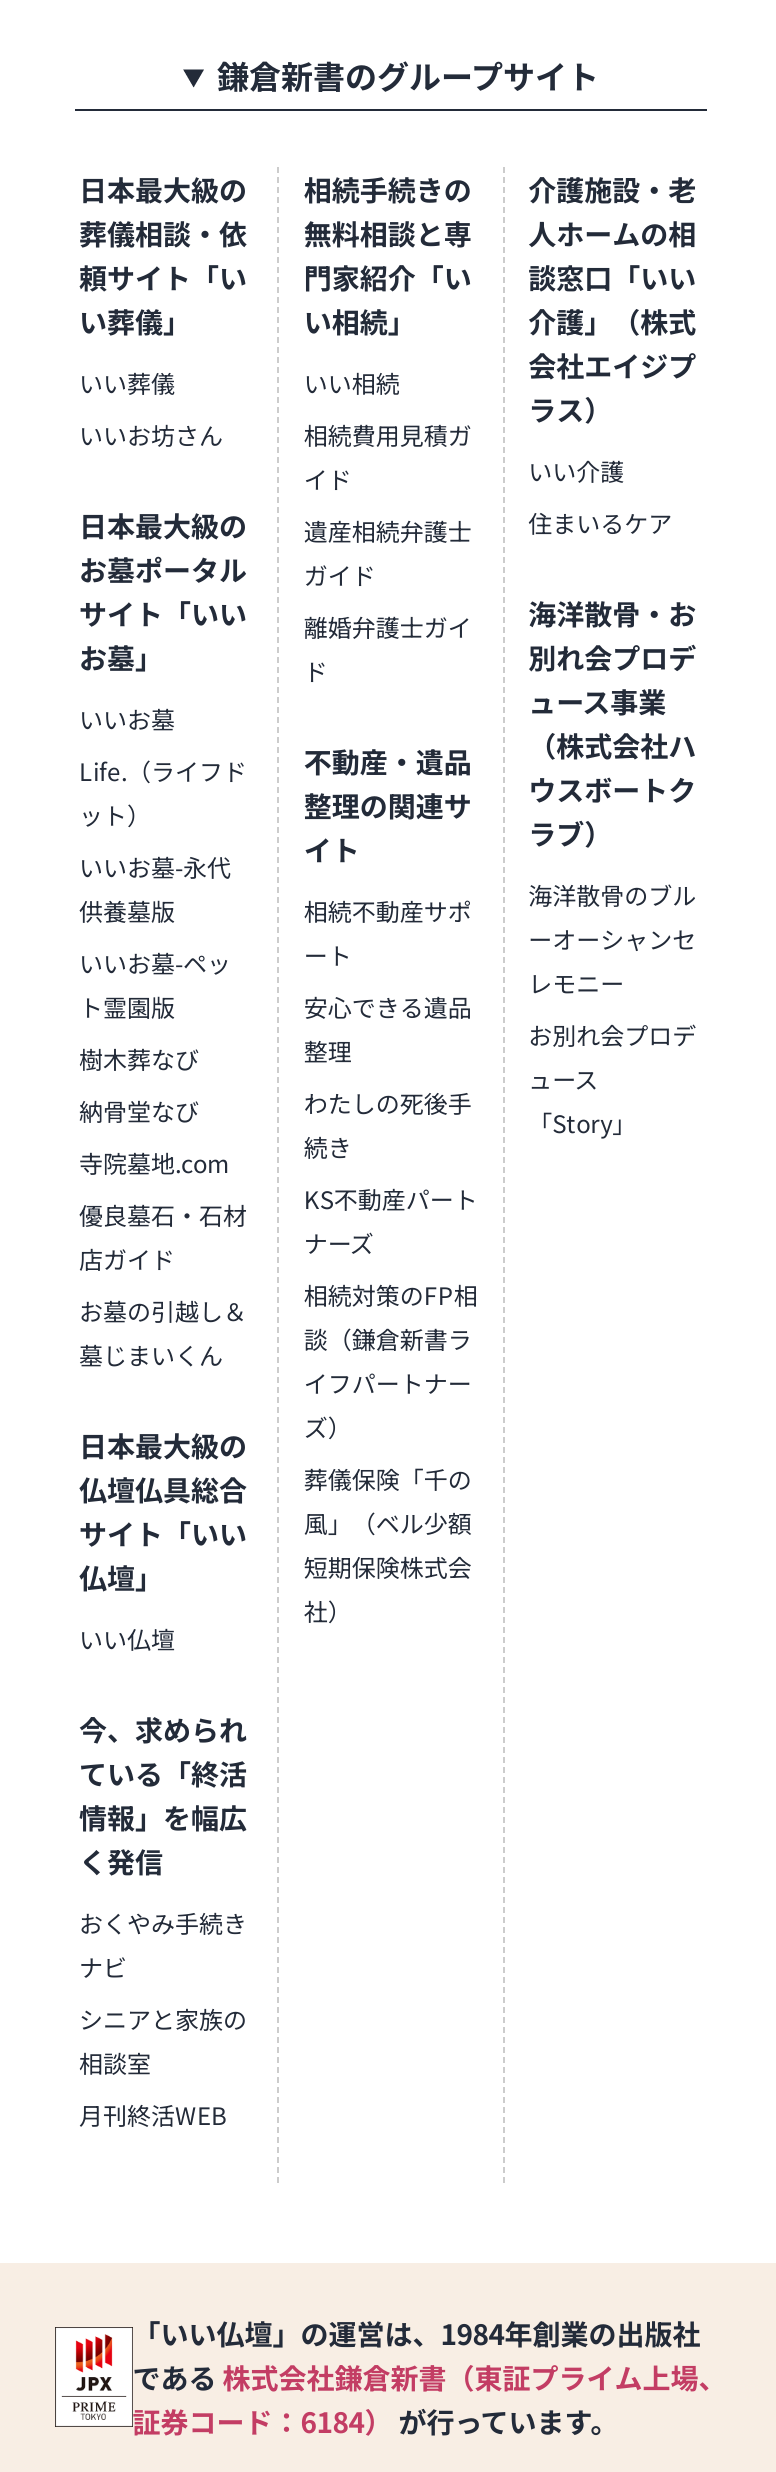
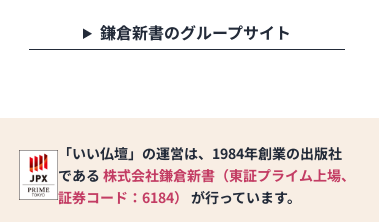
- 日本最大級の
- 葬儀相談・依
- 頼サイト「い
- い葬儀」
- いい葬儀
- いいお坊さん
- 日本最大級の
- お墓ポータル
- サイト「いい
- お墓」
- いいお墓
- Life.（ライフド
- ット）
- いいお墓-永代
- 供養墓版
- いいお墓-ペッ
- ト霊園版
- 樹木葬なび
- 納骨堂なび
- 寺院墓地.com
- 優良墓石・石材
- 店ガイド
- お墓の引越し＆
- 墓じまいくん
- 日本最大級の
- 仏壇仏具総合
- サイト「いい
- 仏壇」
- いい仏壇
- 今、求められ
- ている「終活
- 情報」を幅広
- く発信
- おくやみ手続き
- ナビ
- シニアと家族の
- 相談室
- 月刊終活WEB

- 相続手続きの
- 無料相談と専
- 門家紹介「い
- い相続」
- いい相続
- 相続費用見積ガ
- イド
- 遺産相続弁護士
- ガイド
- 離婚弁護士ガイ
- ド
- 不動産・遺品
- 整理の関連サ
- イト
- 相続不動産サポ
- ート
- 安心できる遺品
- 整理
- わたしの死後手
- 続き
- KS不動産パート
- ナーズ
- 相続対策のFP相
- 談（鎌倉新書ラ
- イフパートナー
- ズ）
- 葬儀保険「千の
- 風」（ベル少額
- 短期保険株式会
- 社）

- 介護施設・老
- 人ホームの相
- 談窓口「いい
- 介護」（株式
- 会社エイジプ
- ラス）
- いい介護
- 住まいるケア
- 海洋散骨・お
- 別れ会プロデ
- ュース事業
- （株式会社ハ
- ウスボートク
- ラブ）
- 海洋散骨のブル
- ーオーシャンセ
- レモニー
- お別れ会プロデ
- ュース
- 「Story」
